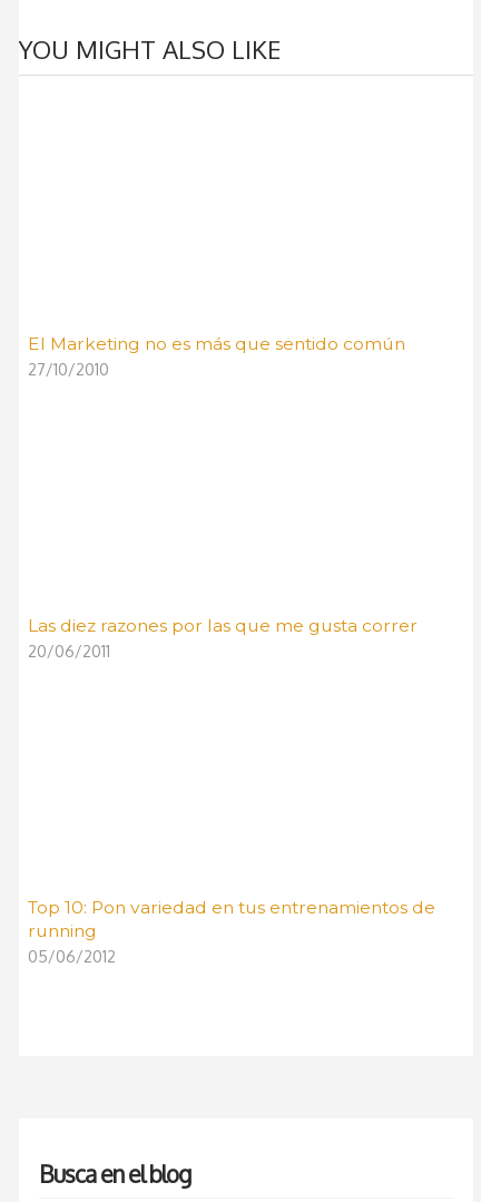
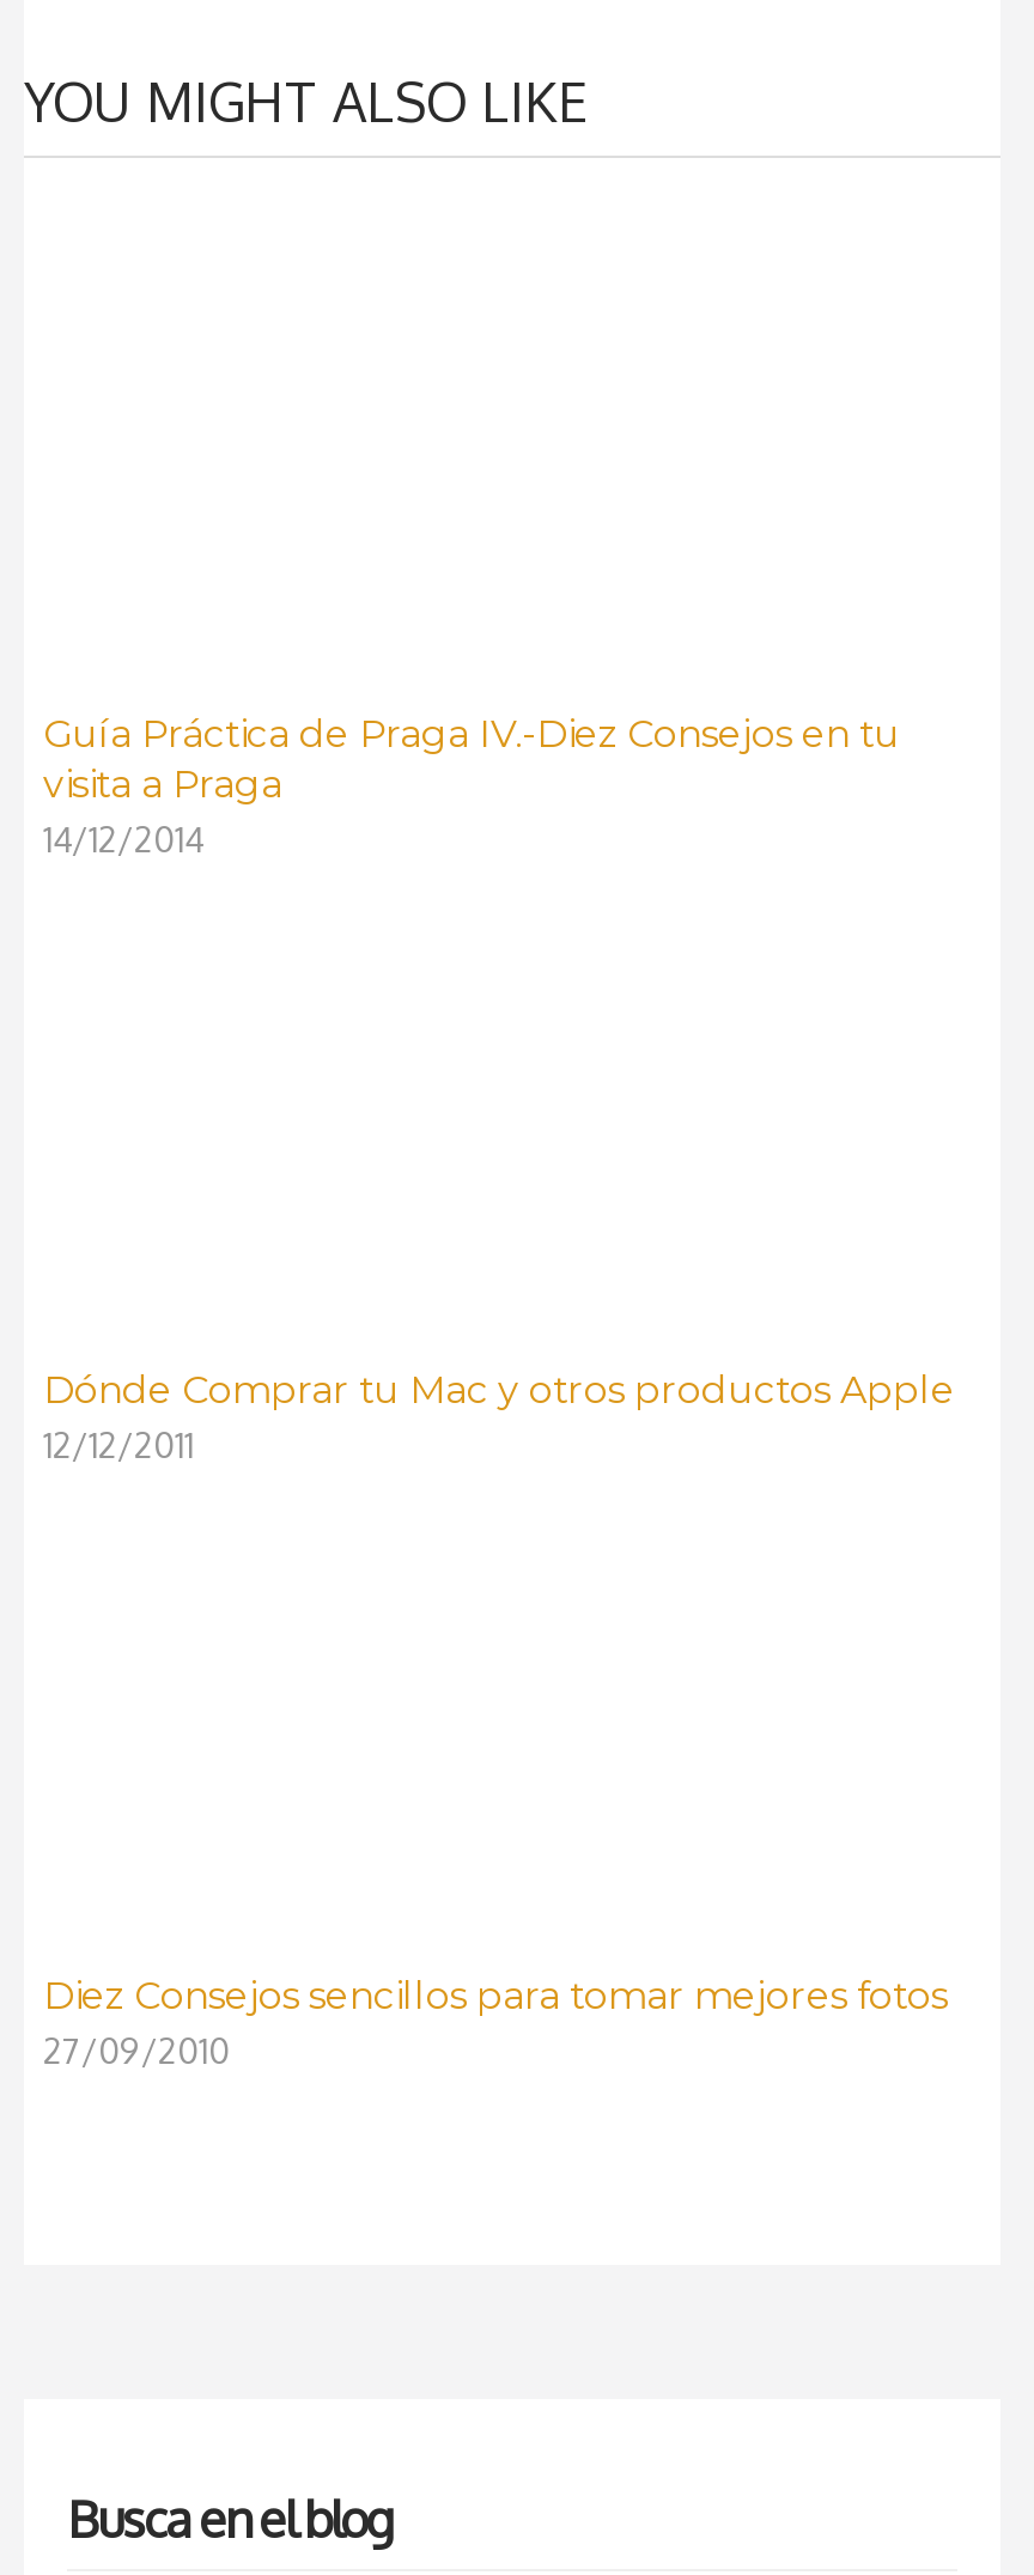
- El Marketing no es más que sentido común
- 27/10/2010
+ Guía Práctica de Praga IV.-Diez Consejos en tu
+ visita a Praga
+ 14/12/2014

- Las diez razones por las que me gusta correr
- 20/06/2011
+ Dónde Comprar tu Mac y otros productos Apple
+ 12/12/2011

- Top 10: Pon variedad en tus entrenamientos de
- running
- 05/06/2012
+ Diez Consejos sencillos para tomar mejores fotos
+ 27/09/2010
